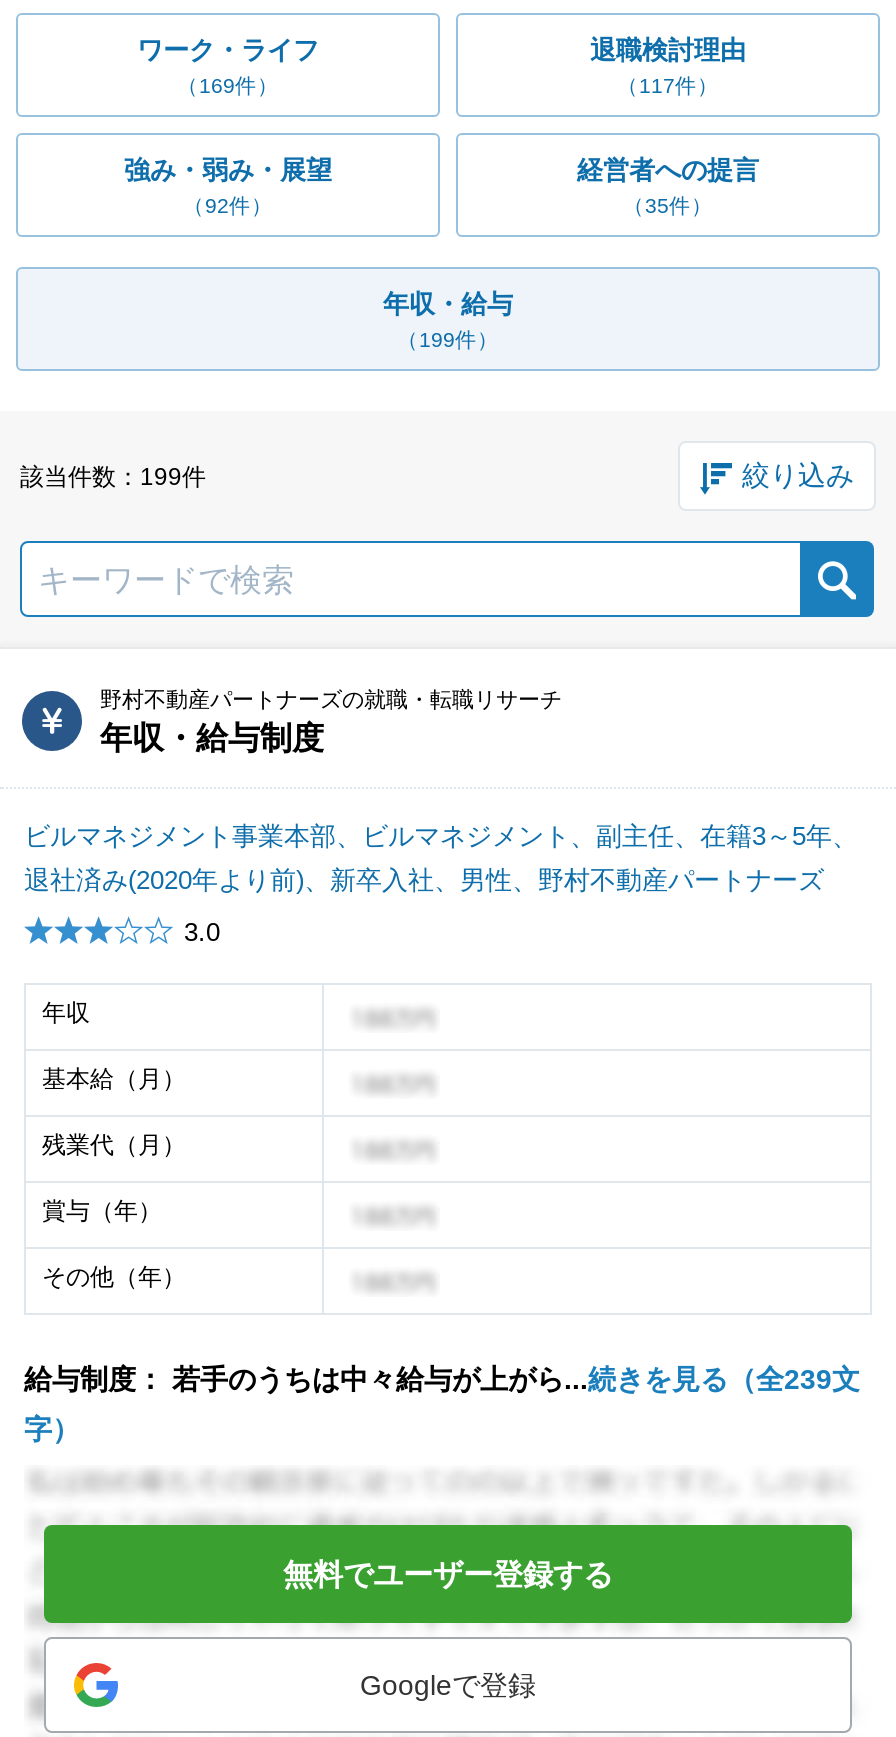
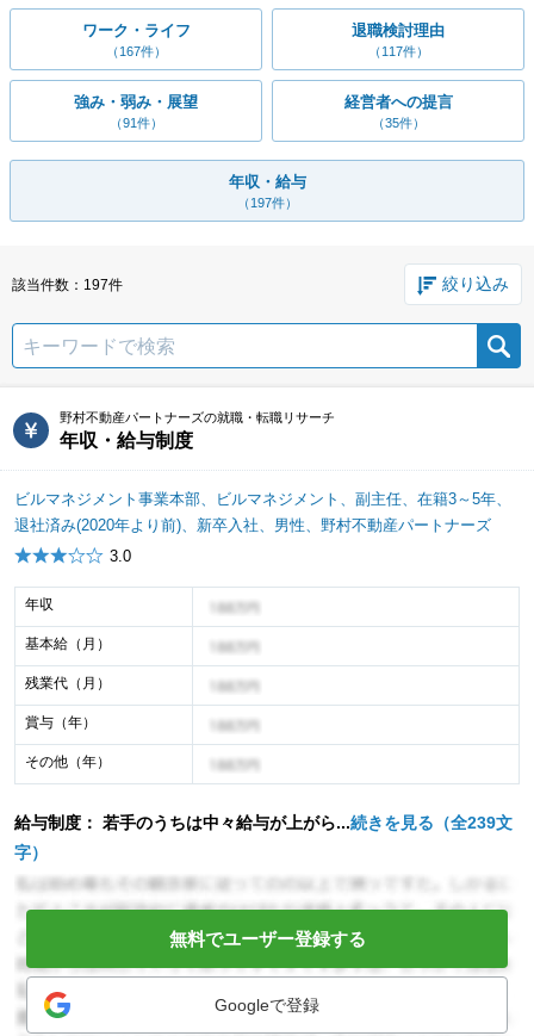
- （169件）
+ （167件）

- （92件）
+ （91件）

- （199件）
+ （197件）

- 該当件数 199件
+ 該当件数 197件
